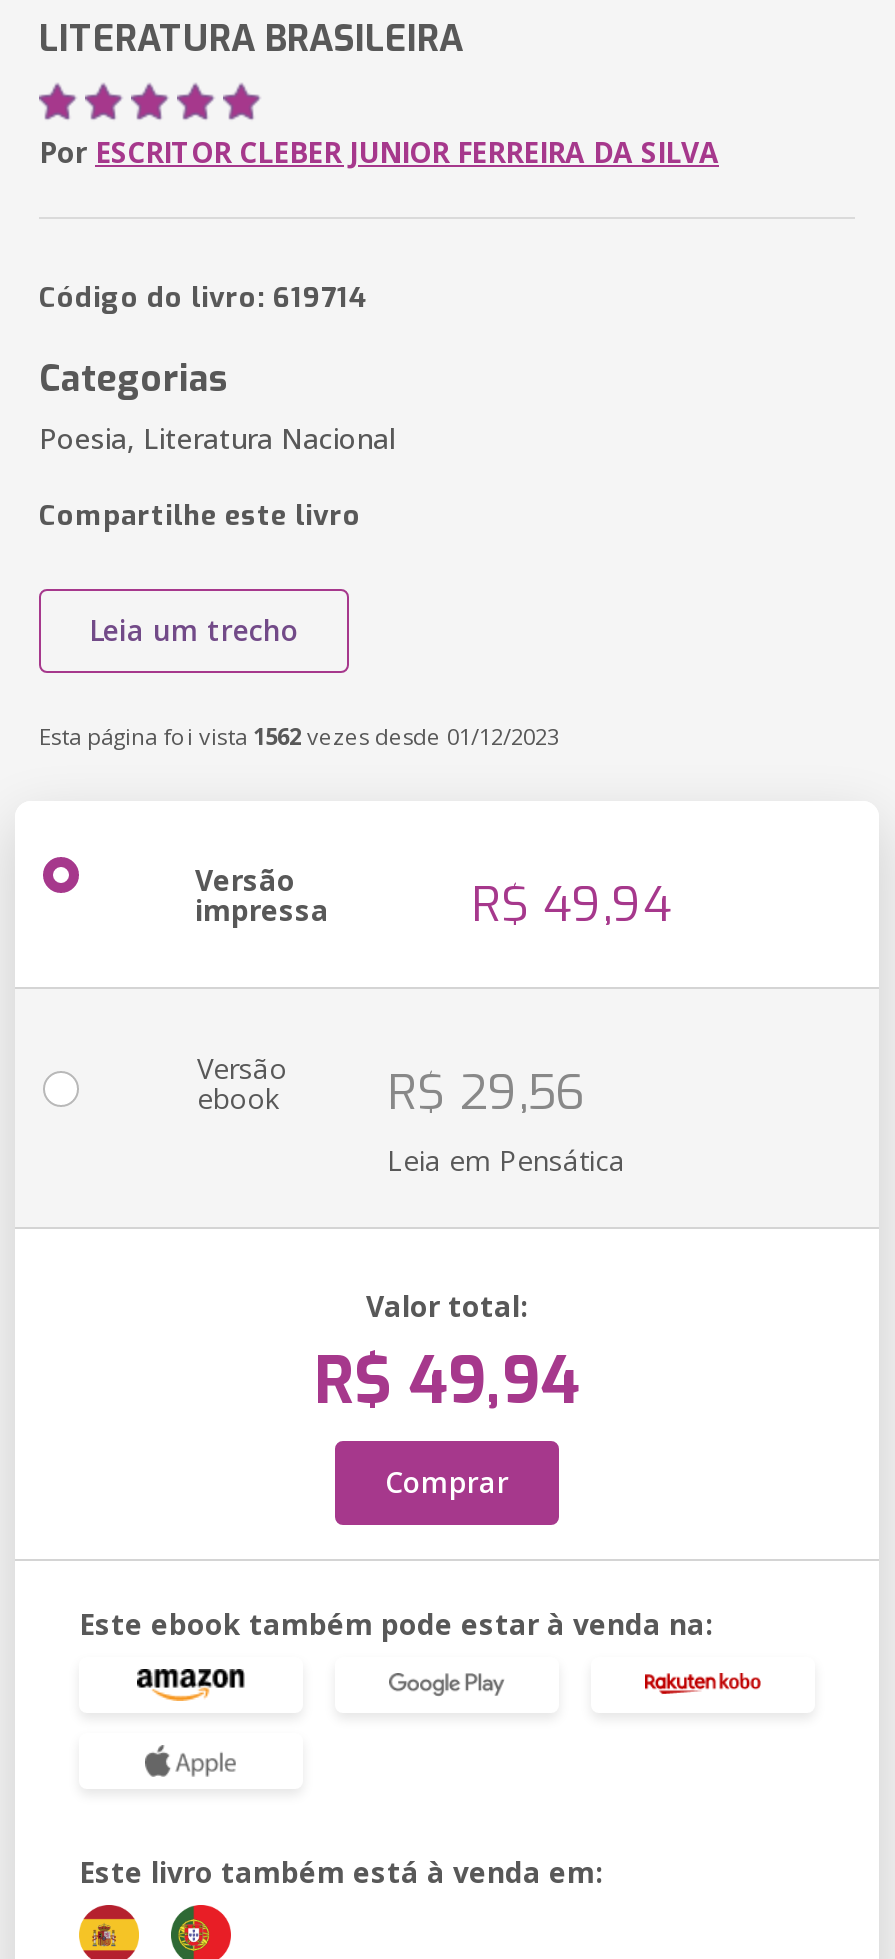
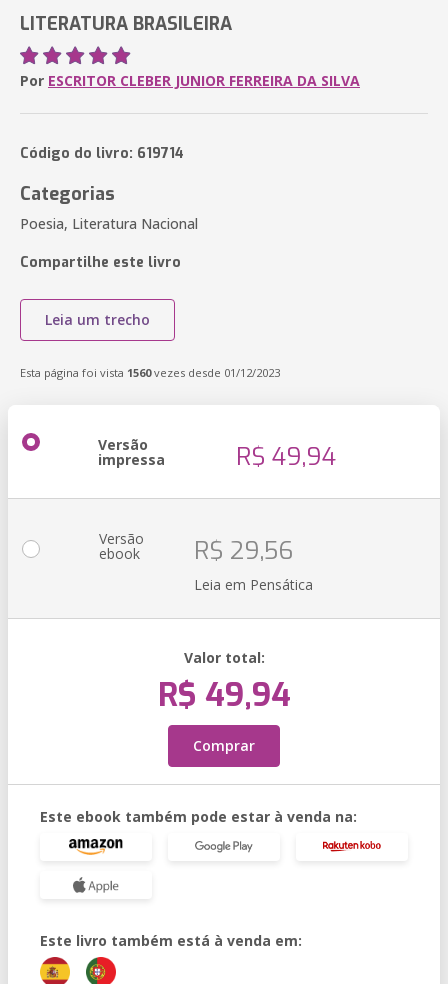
- Esta página foi vista 1562 vezes desde 01/12/2023
+ Esta página foi vista 1560 vezes desde 01/12/2023
